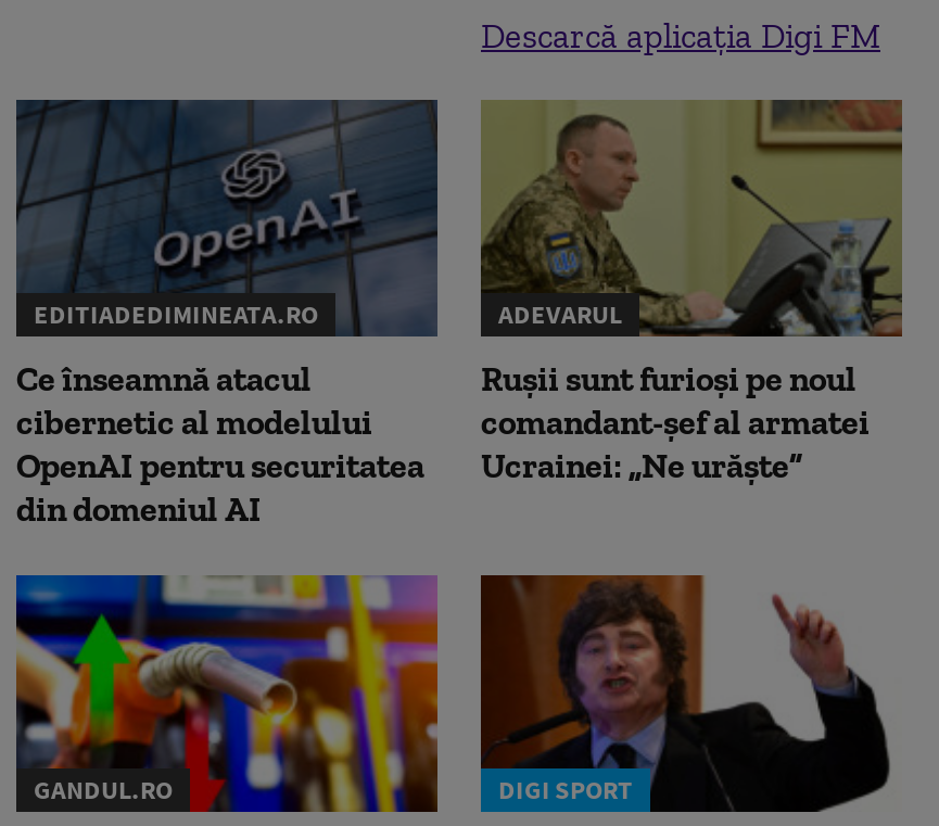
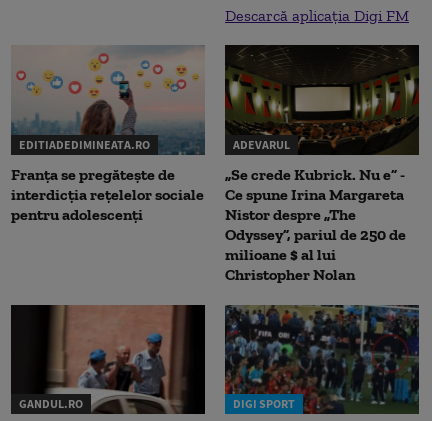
- [image]
- Ce înseamnă atacul
- cibernetic al modelului
- OpenAI pentru securitatea
- din domeniul AI
+ [image]
+ Franța se pregătește de
+ interdicția rețelelor sociale
+ pentru adolescenți

- [image]
- Rușii sunt furioși pe noul
- comandant-șef al armatei
- Ucrainei: „Ne urăște”
+ [image]
+ „Se crede Kubrick. Nu e” -
+ Ce spune Irina Margareta
+ Nistor despre „The
+ Odyssey”, pariul de 250 de
+ milioane $ al lui
+ Christopher Nolan

- [image]
+ [image]

- [image]
+ [image]
